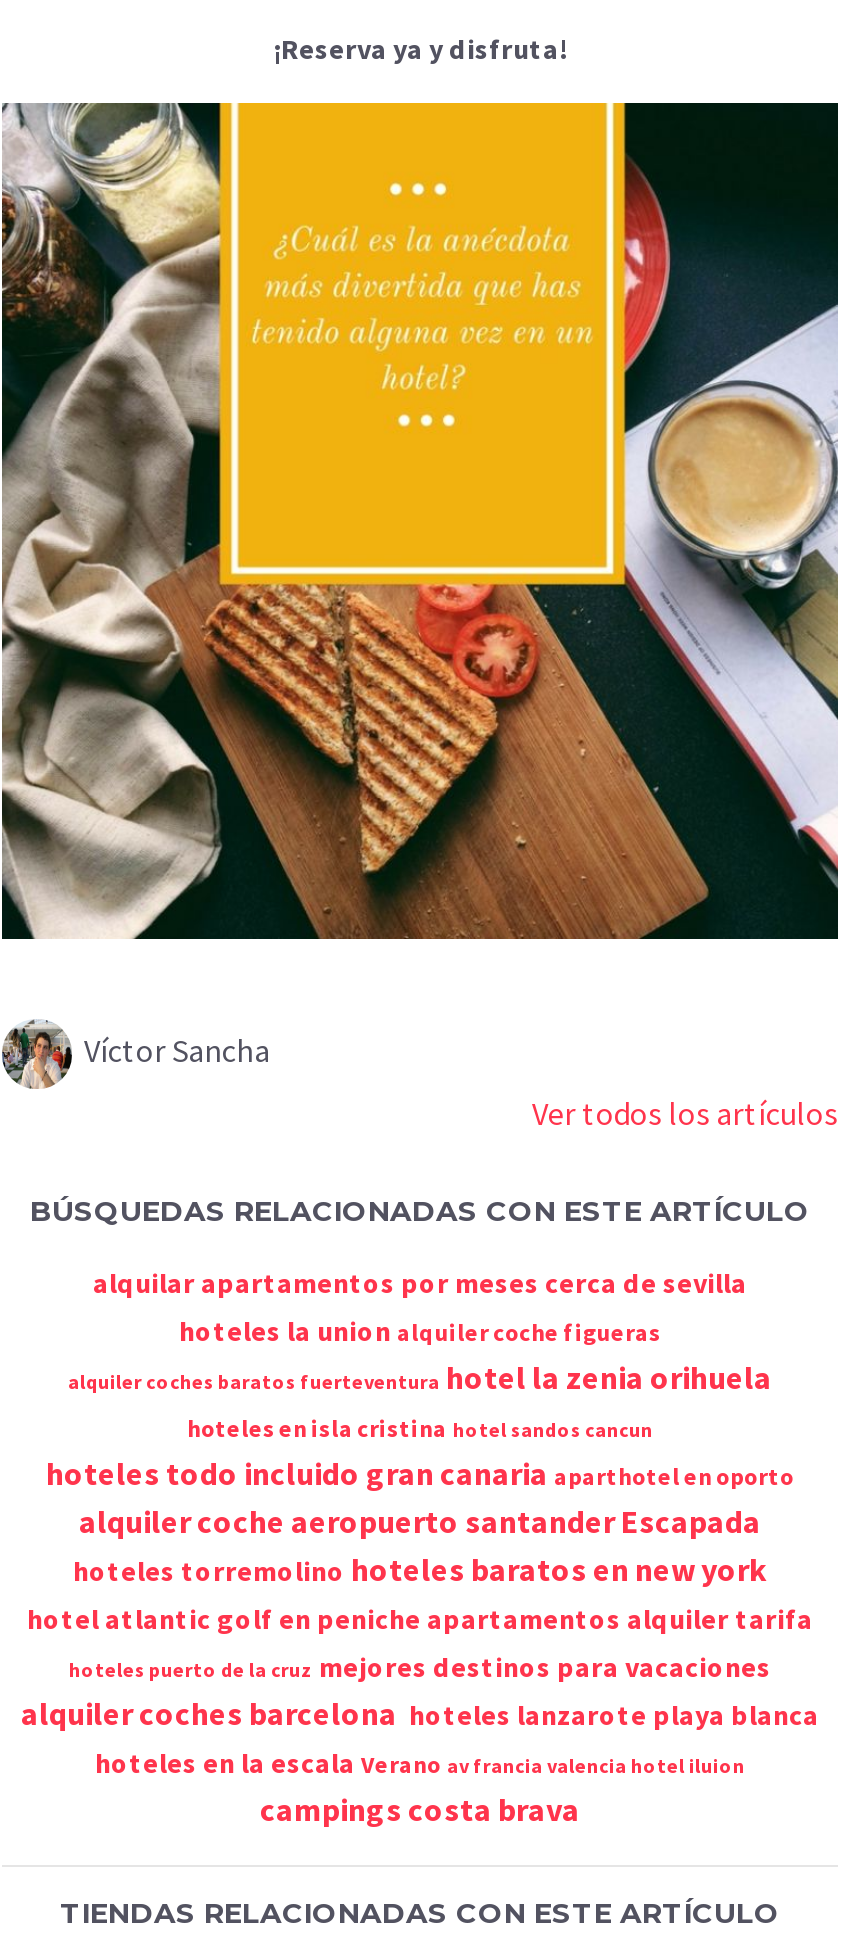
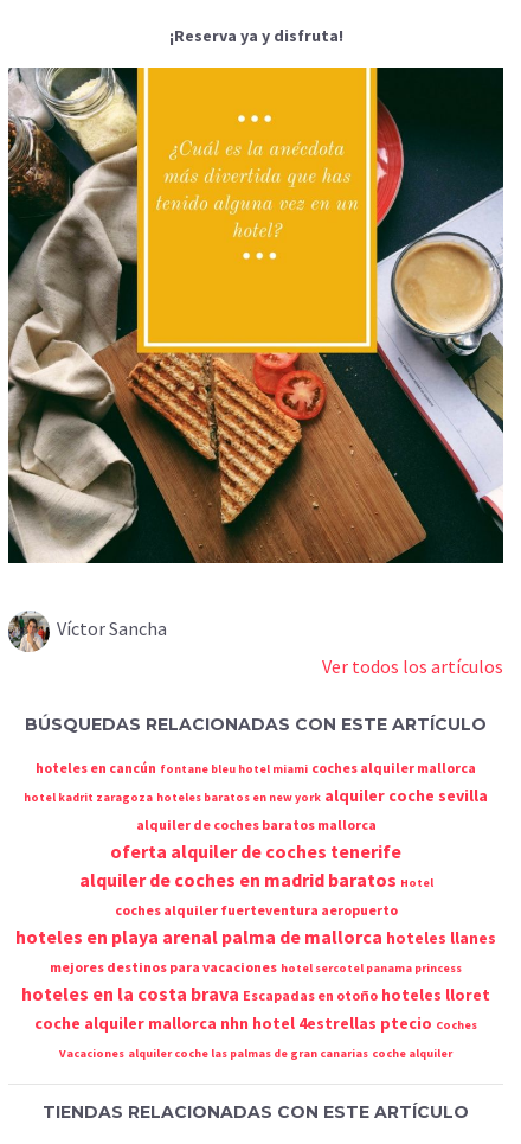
- alquilar apartamentos por meses cerca de sevilla
- hoteles la union alquiler coche figueras
- alquiler coches baratos fuerteventura hotel la zenia orihuela
- hoteles en isla cristina hotel sandos cancun
- hoteles todo incluido gran canaria aparthotel en oporto
- alquiler coche aeropuerto santander Escapada
- hoteles torremolino hoteles baratos en new york
- hotel atlantic golf en peniche apartamentos alquiler tarifa
- hoteles puerto de la cruz mejores destinos para vacaciones
- alquiler coches barcelona hoteles lanzarote playa blanca
- hoteles en la escala Verano av francia valencia hotel iluion
- campings costa brava
+ hoteles en cancún fontane bleu hotel miami coches alquiler mallorca
+ hotel kadrit zaragoza hoteles baratos en new york alquiler coche sevilla
+ alquiler de coches baratos mallorca
+ oferta alquiler de coches tenerife
+ alquiler de coches en madrid baratos Hotel
+ coches alquiler fuerteventura aeropuerto
+ hoteles en playa arenal palma de mallorca hoteles llanes
+ mejores destinos para vacaciones hotel sercotel panama princess
+ hoteles en la costa brava Escapadas en otoño hoteles lloret
+ coche alquiler mallorca nhn hotel 4estrellas ptecio Coches
+ Vacaciones alquiler coche las palmas de gran canarias coche alquiler
